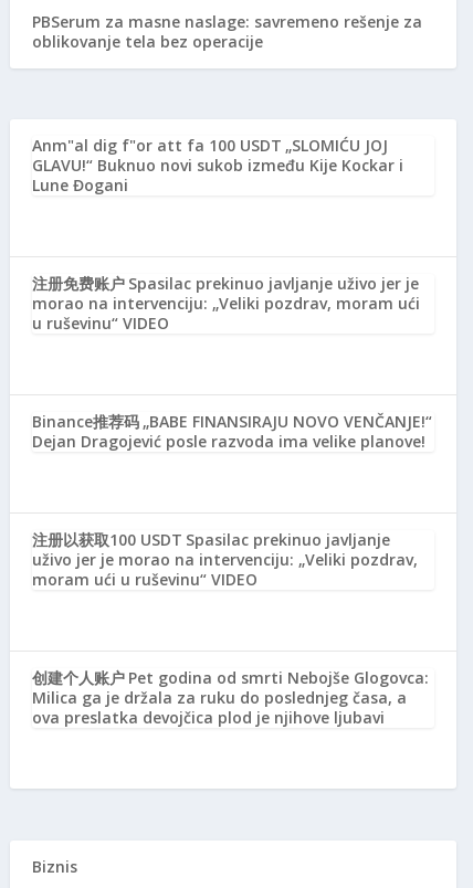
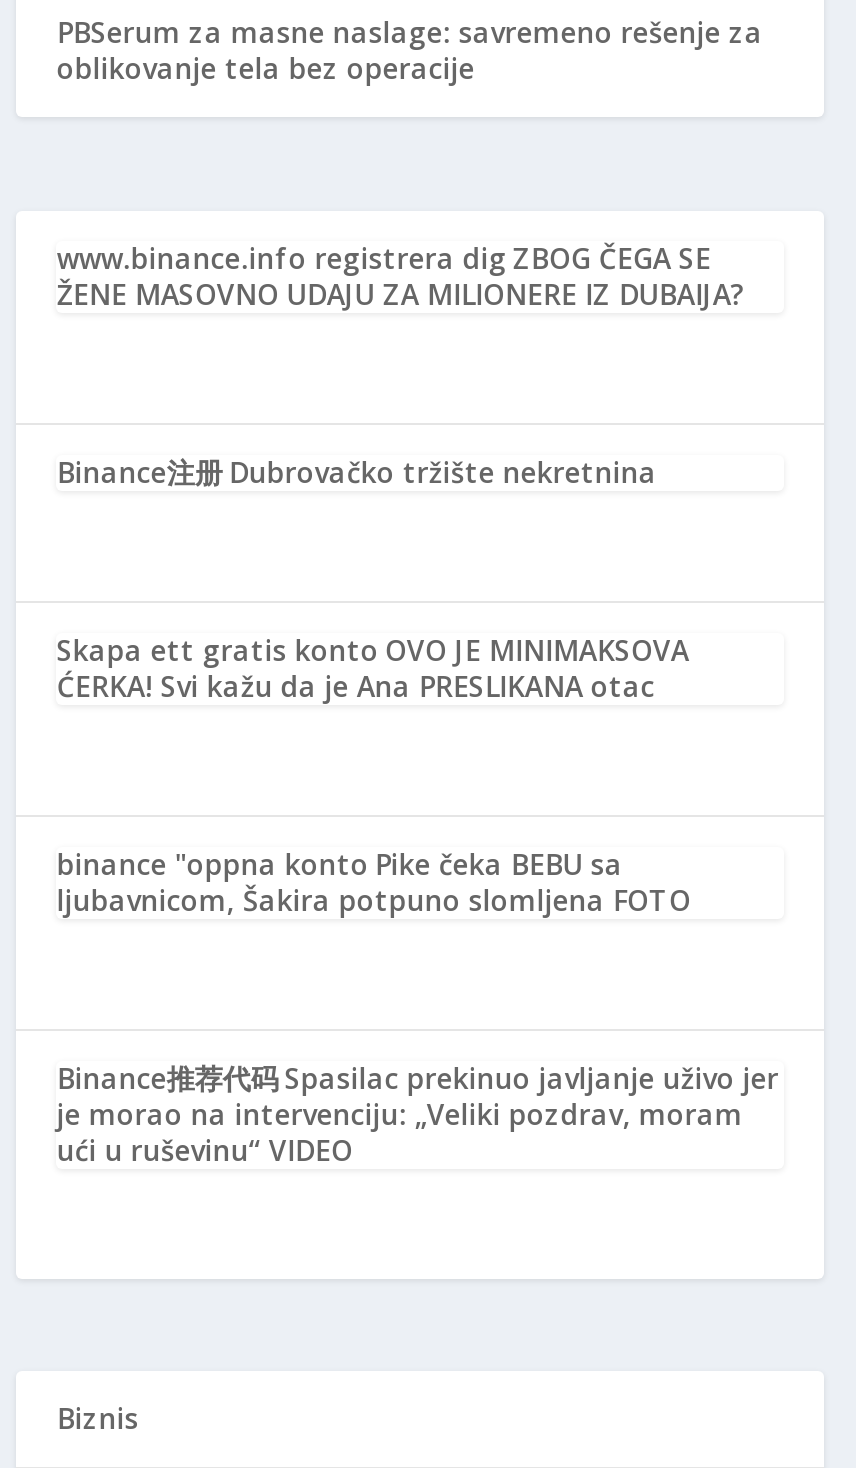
- Anm"al dig f"or att fa 100 USDT „SLOMIĆU JOJ
- GLAVU!“ Buknuo novi sukob između Kije Kockar i
- Lune Đogani
+ www.binance.info registrera dig ZBOG ČEGA SE
+ ŽENE MASOVNO UDAJU ZA MILIONERE IZ DUBAIJA?

- 注册免费账户 Spasilac prekinuo javljanje uživo jer je
- morao na intervenciju: „Veliki pozdrav, moram ući
- u ruševinu“ VIDEO
+ Binance注册 Dubrovačko tržište nekretnina

- Binance推荐码 „BABE FINANSIRAJU NOVO VENČANJE!“
- Dejan Dragojević posle razvoda ima velike planove!
+ Skapa ett gratis konto OVO JE MINIMAKSOVA
+ ĆERKA! Svi kažu da je Ana PRESLIKANA otac

- 注册以获取100 USDT Spasilac prekinuo javljanje
- uživo jer je morao na intervenciju: „Veliki pozdrav,
- moram ući u ruševinu“ VIDEO
+ binance "oppna konto Pike čeka BEBU sa
+ ljubavnicom, Šakira potpuno slomljena FOTO

- 创建个人账户 Pet godina od smrti Nebojše Glogovca:
- Milica ga je držala za ruku do poslednjeg časa, a
- ova preslatka devojčica plod je njihove ljubavi
+ Binance推荐代码 Spasilac prekinuo javljanje uživo jer
+ je morao na intervenciju: „Veliki pozdrav, moram
+ ući u ruševinu“ VIDEO
